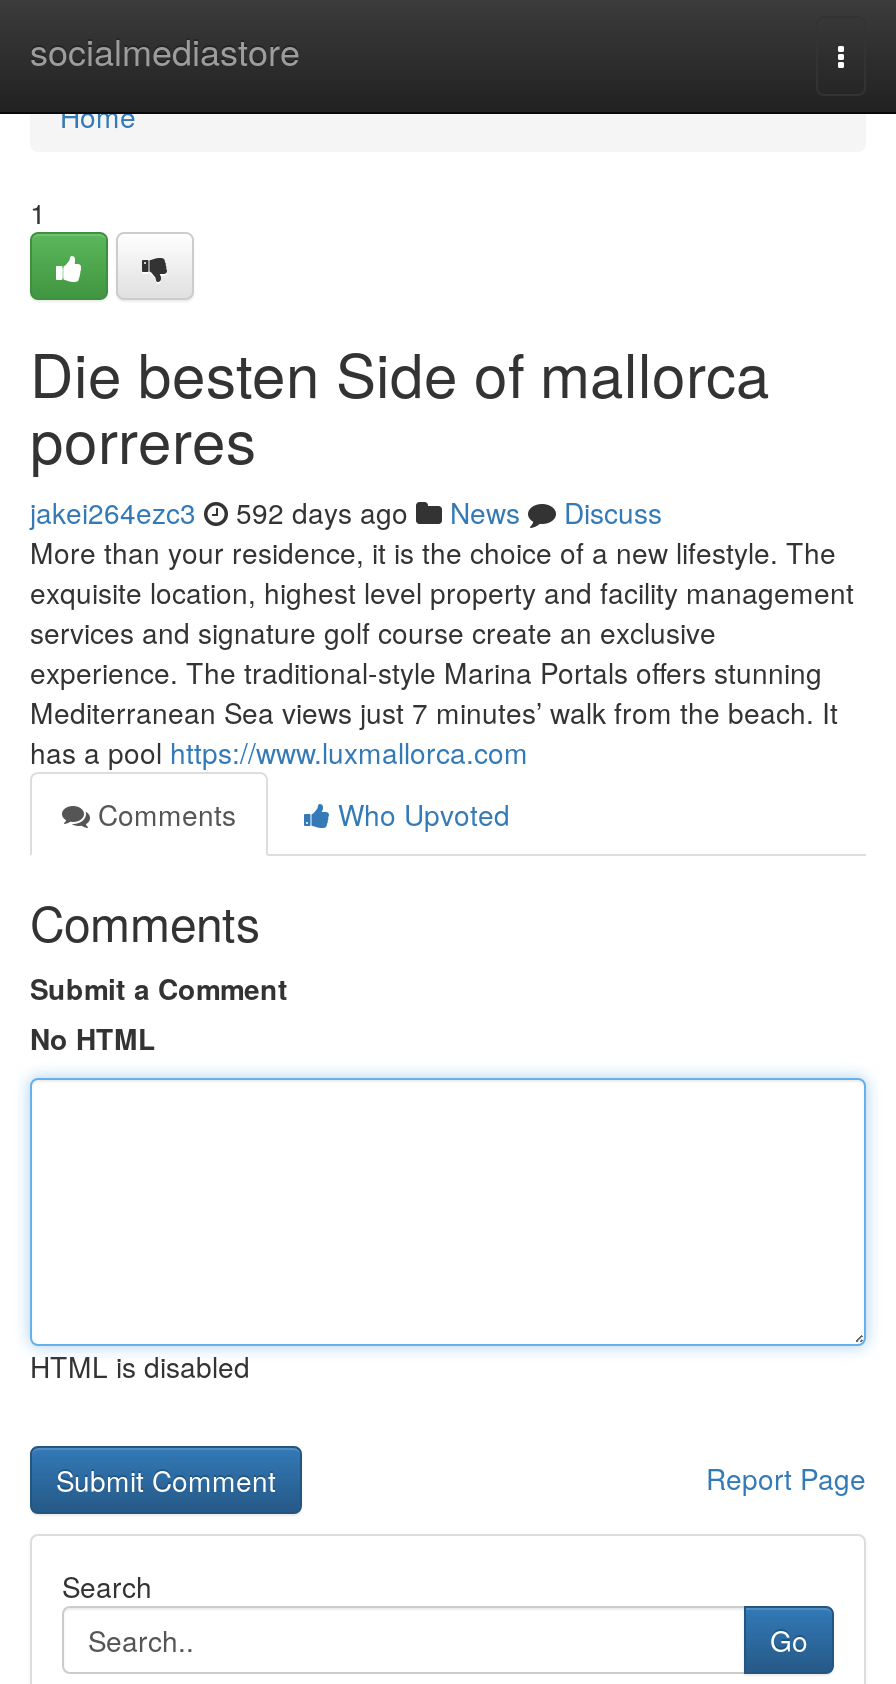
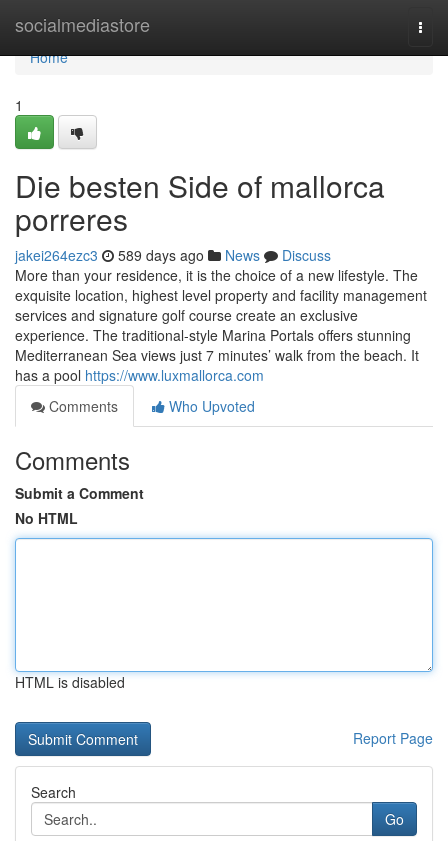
- jakei264ezc3 592 days ago News Discuss
+ jakei264ezc3 589 days ago News Discuss
